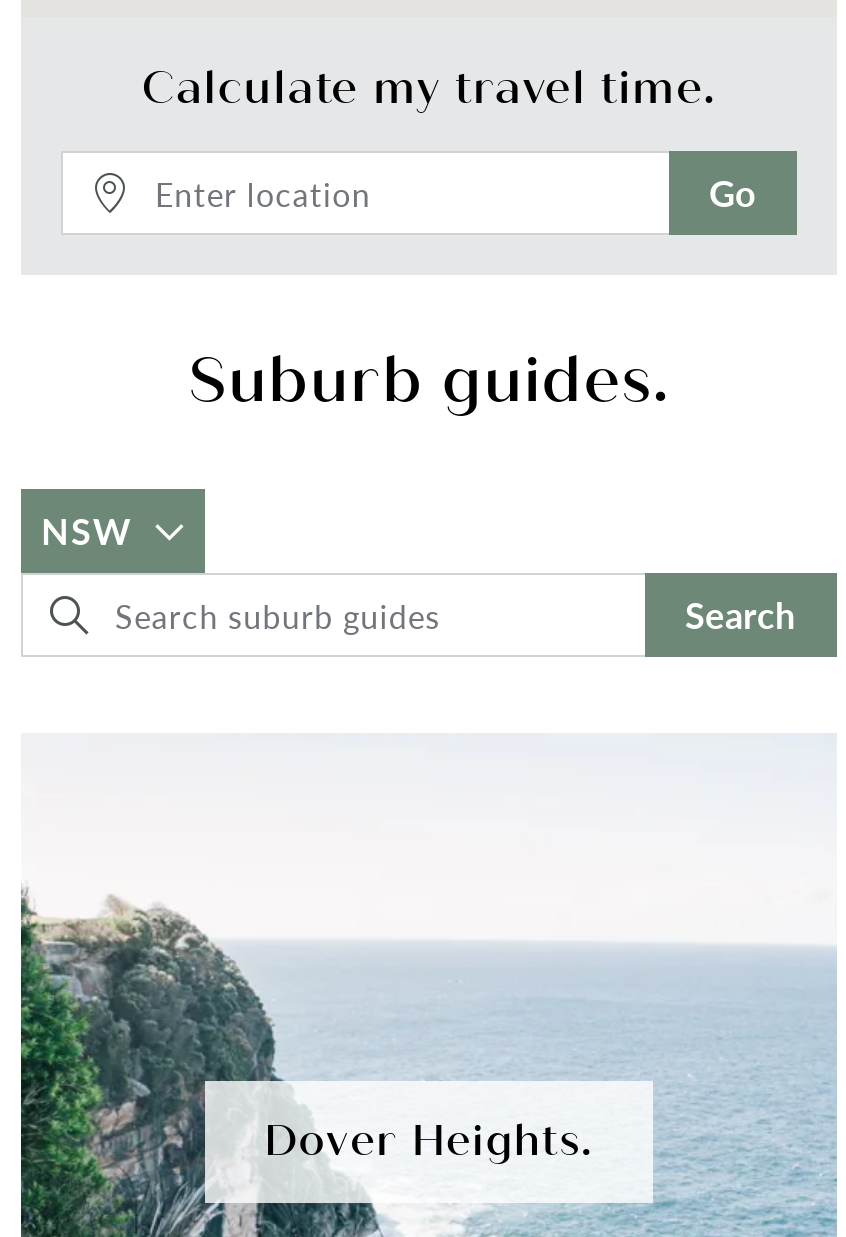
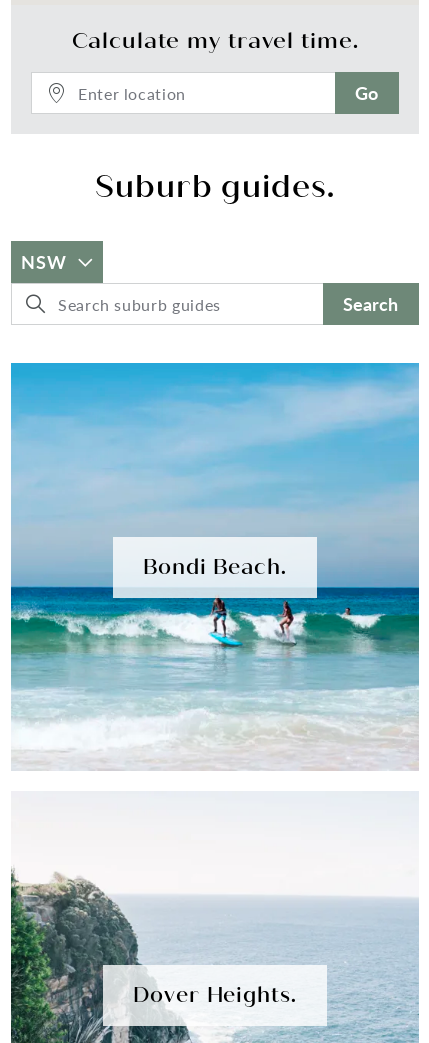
+ [image]
+ Bondi Beach.
